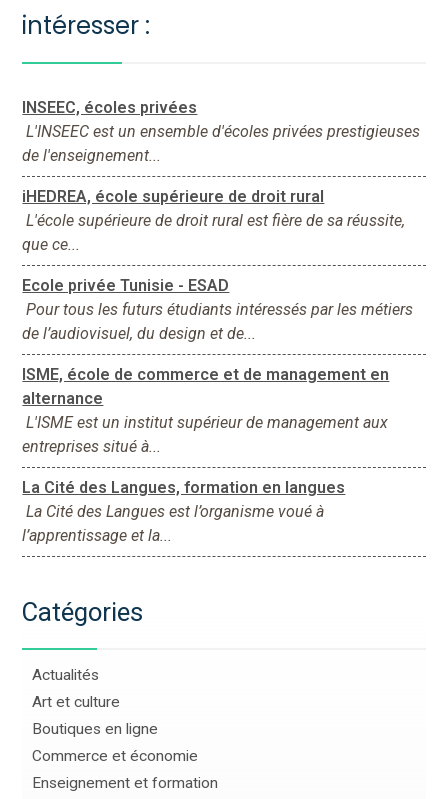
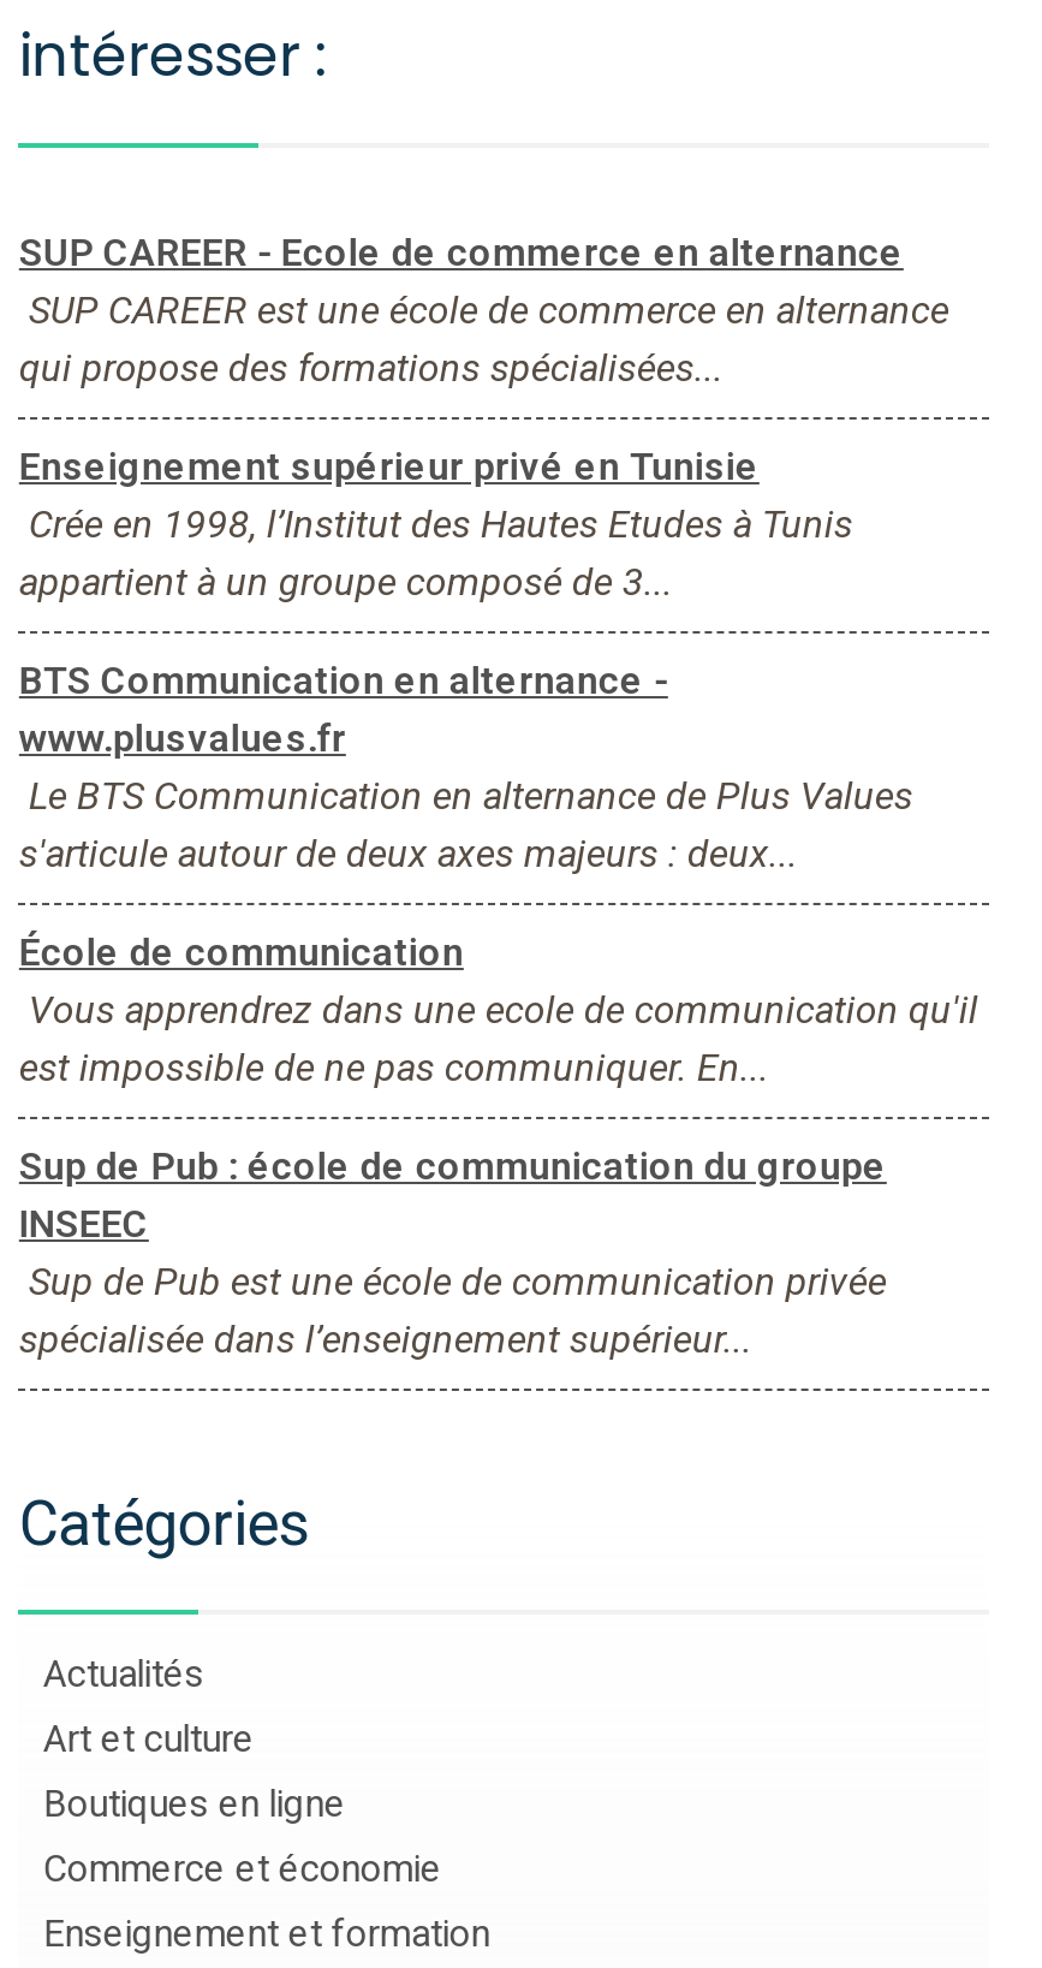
- INSEEC, écoles privées
- L'INSEEC est un ensemble d'écoles privées prestigieuses
- de l'enseignement...
+ SUP CAREER - Ecole de commerce en alternance
+ SUP CAREER est une école de commerce en alternance
+ qui propose des formations spécialisées...

- iHEDREA, école supérieure de droit rural
- L'école supérieure de droit rural est fière de sa réussite,
- que ce...
+ Enseignement supérieur privé en Tunisie
+ Crée en 1998, l’Institut des Hautes Etudes à Tunis
+ appartient à un groupe composé de 3...

- Ecole privée Tunisie - ESAD
- Pour tous les futurs étudiants intéressés par les métiers
- de l’audiovisuel, du design et de...
+ BTS Communication en alternance -
+ www.plusvalues.fr
+ Le BTS Communication en alternance de Plus Values
+ s'articule autour de deux axes majeurs : deux...

- ISME, école de commerce et de management en
- alternance
- L'ISME est un institut supérieur de management aux
- entreprises situé à...
+ École de communication
+ Vous apprendrez dans une ecole de communication qu'il
+ est impossible de ne pas communiquer. En...

- La Cité des Langues, formation en langues
- La Cité des Langues est l’organisme voué à
- l’apprentissage et la...
+ Sup de Pub : école de communication du groupe
+ INSEEC
+ Sup de Pub est une école de communication privée
+ spécialisée dans l’enseignement supérieur...
